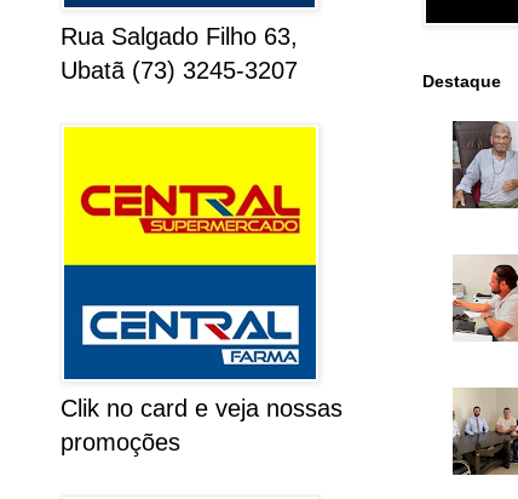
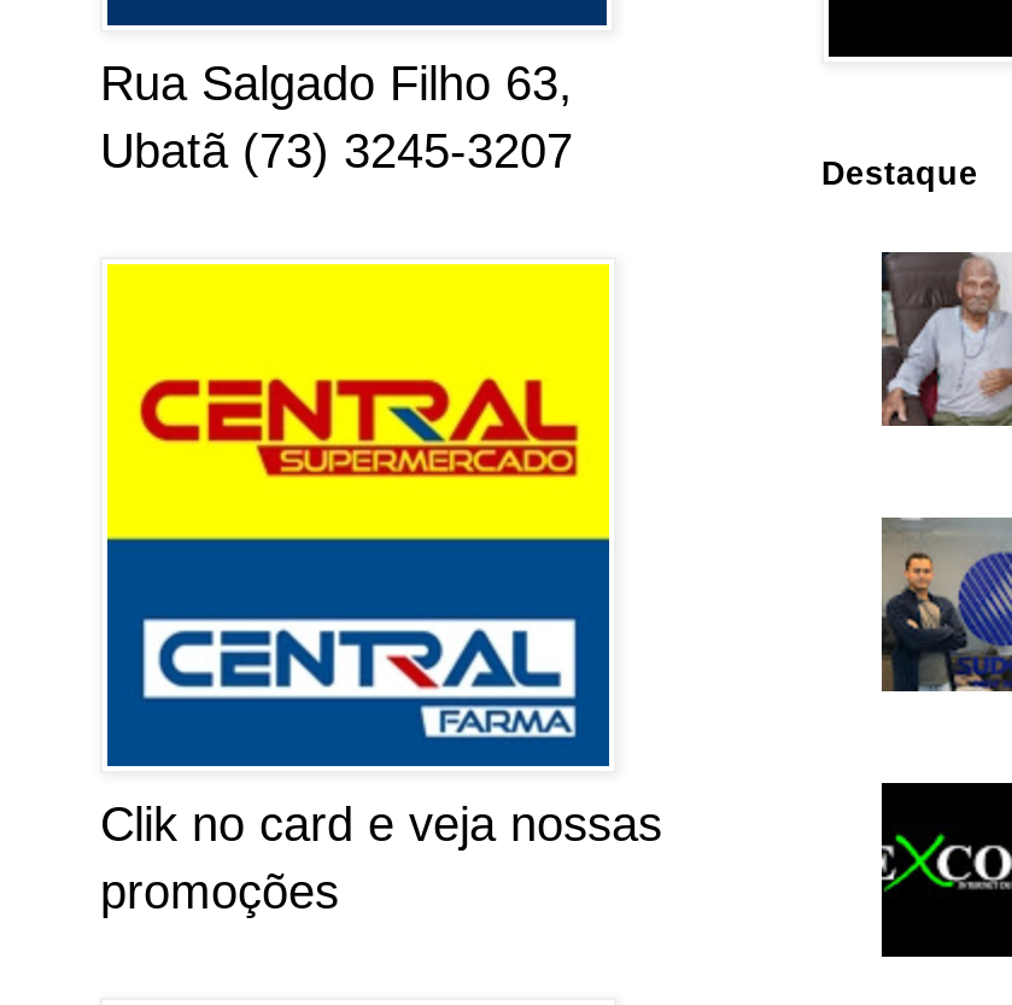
- [image]
+ [image]

- [image]
+ [image]
